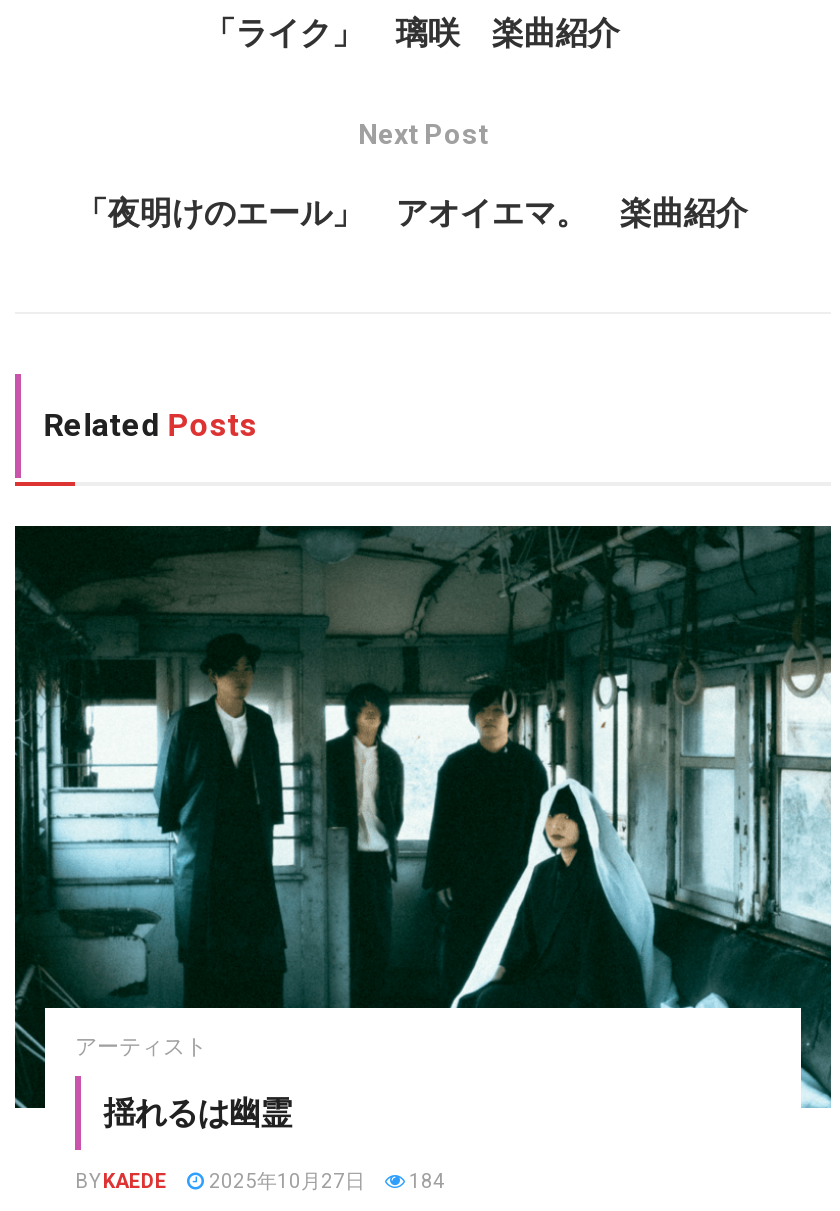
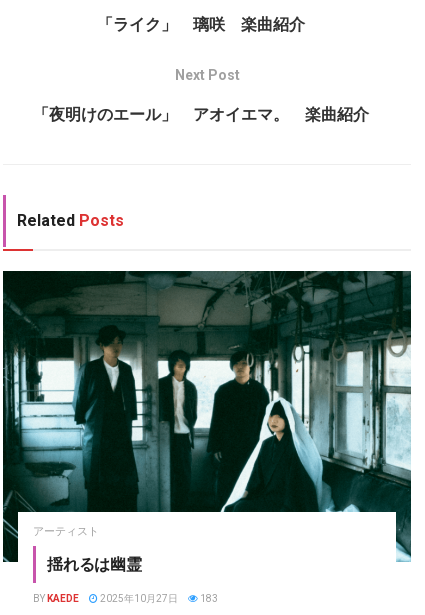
- BY KAEDE 2025年10月27日 184
+ BY KAEDE 2025年10月27日 183
